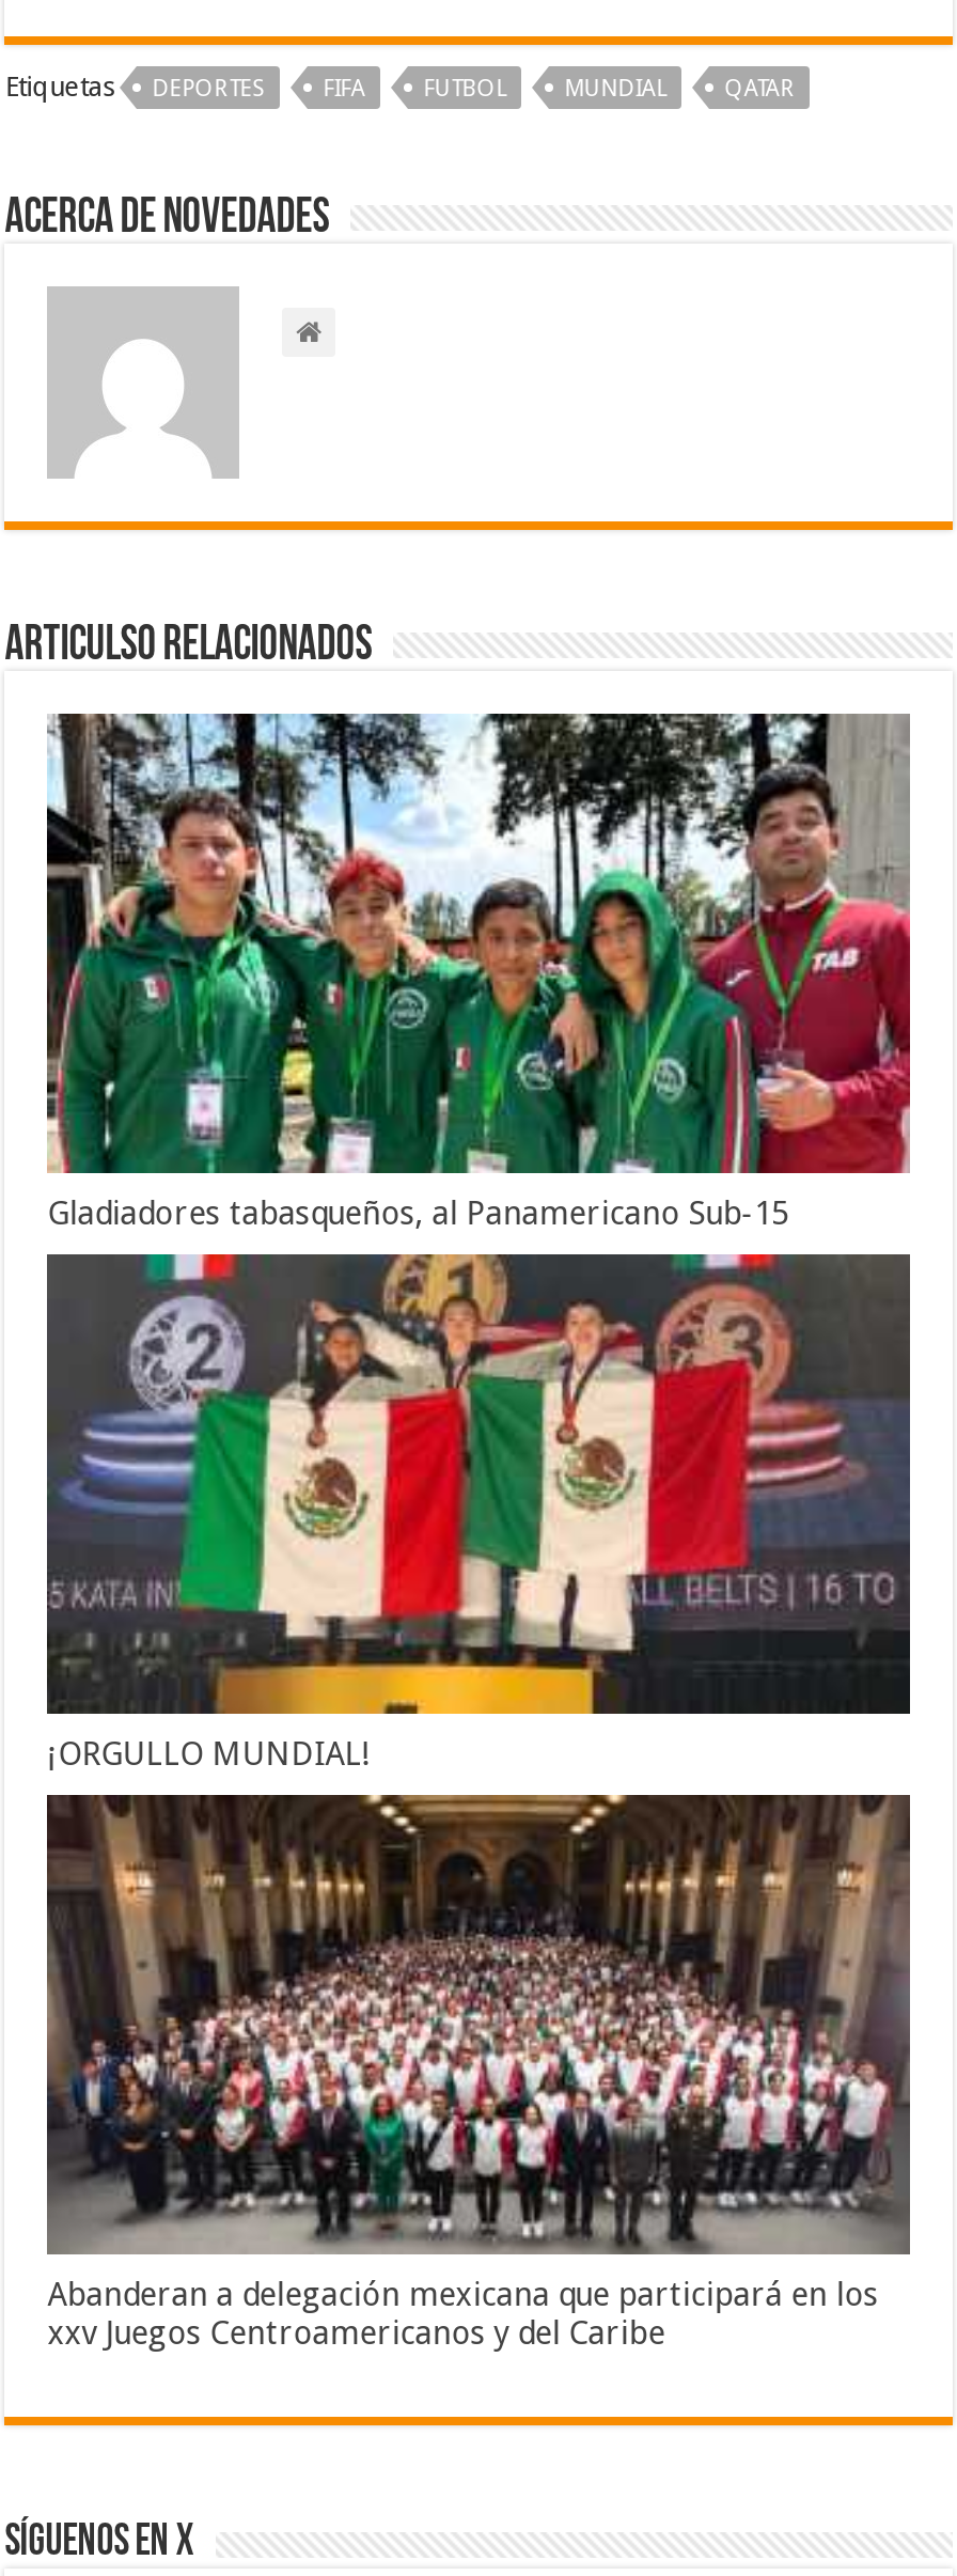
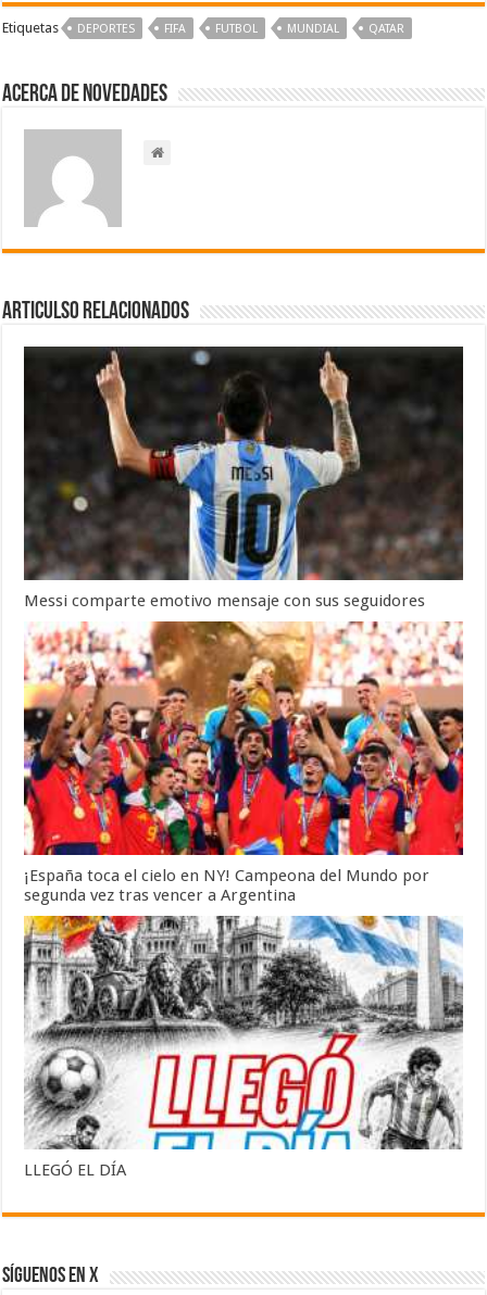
- [image]
- Gladiadores tabasqueños, al Panamericano Sub-15
+ [image]
+ Messi comparte emotivo mensaje con sus seguidores

- [image]
- ¡ORGULLO MUNDIAL!
+ [image]
+ ¡España toca el cielo en NY! Campeona del Mundo por
+ segunda vez tras vencer a Argentina

- [image]
- Abanderan a delegación mexicana que participará en los
- xxv Juegos Centroamericanos y del Caribe
+ [image]
+ LLEGÓ EL DÍA
